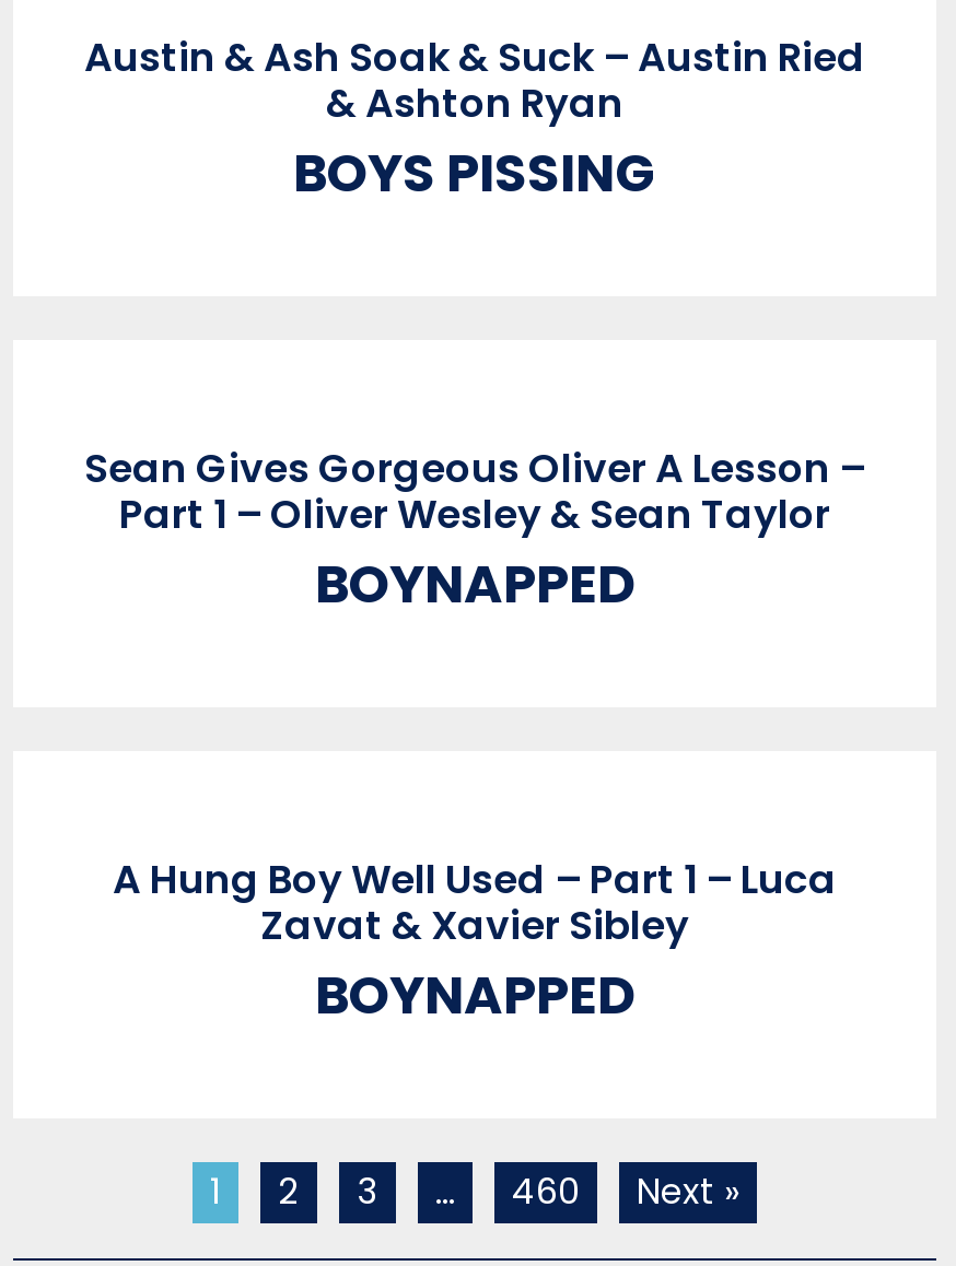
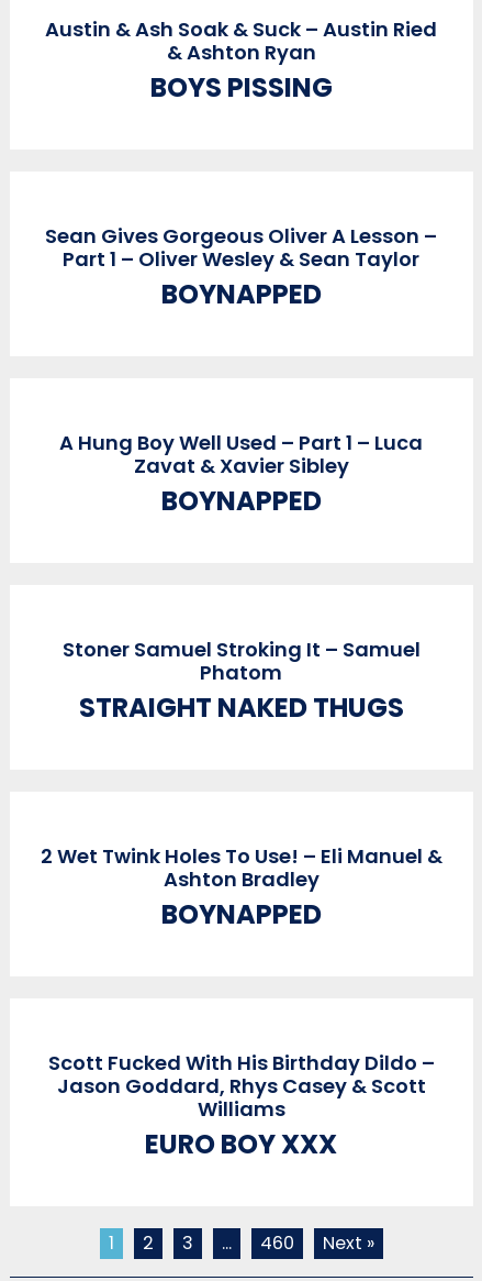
+ 2 Wet Twink Holes To Use! – Eli Manuel &
+ Ashton Bradley
+ BOYNAPPED

+ Scott Fucked With His Birthday Dildo –
+ Jason Goddard, Rhys Casey & Scott
+ Williams
+ EURO BOY XXX

+ Stoner Samuel Stroking It – Samuel
+ Phatom
+ STRAIGHT NAKED THUGS
